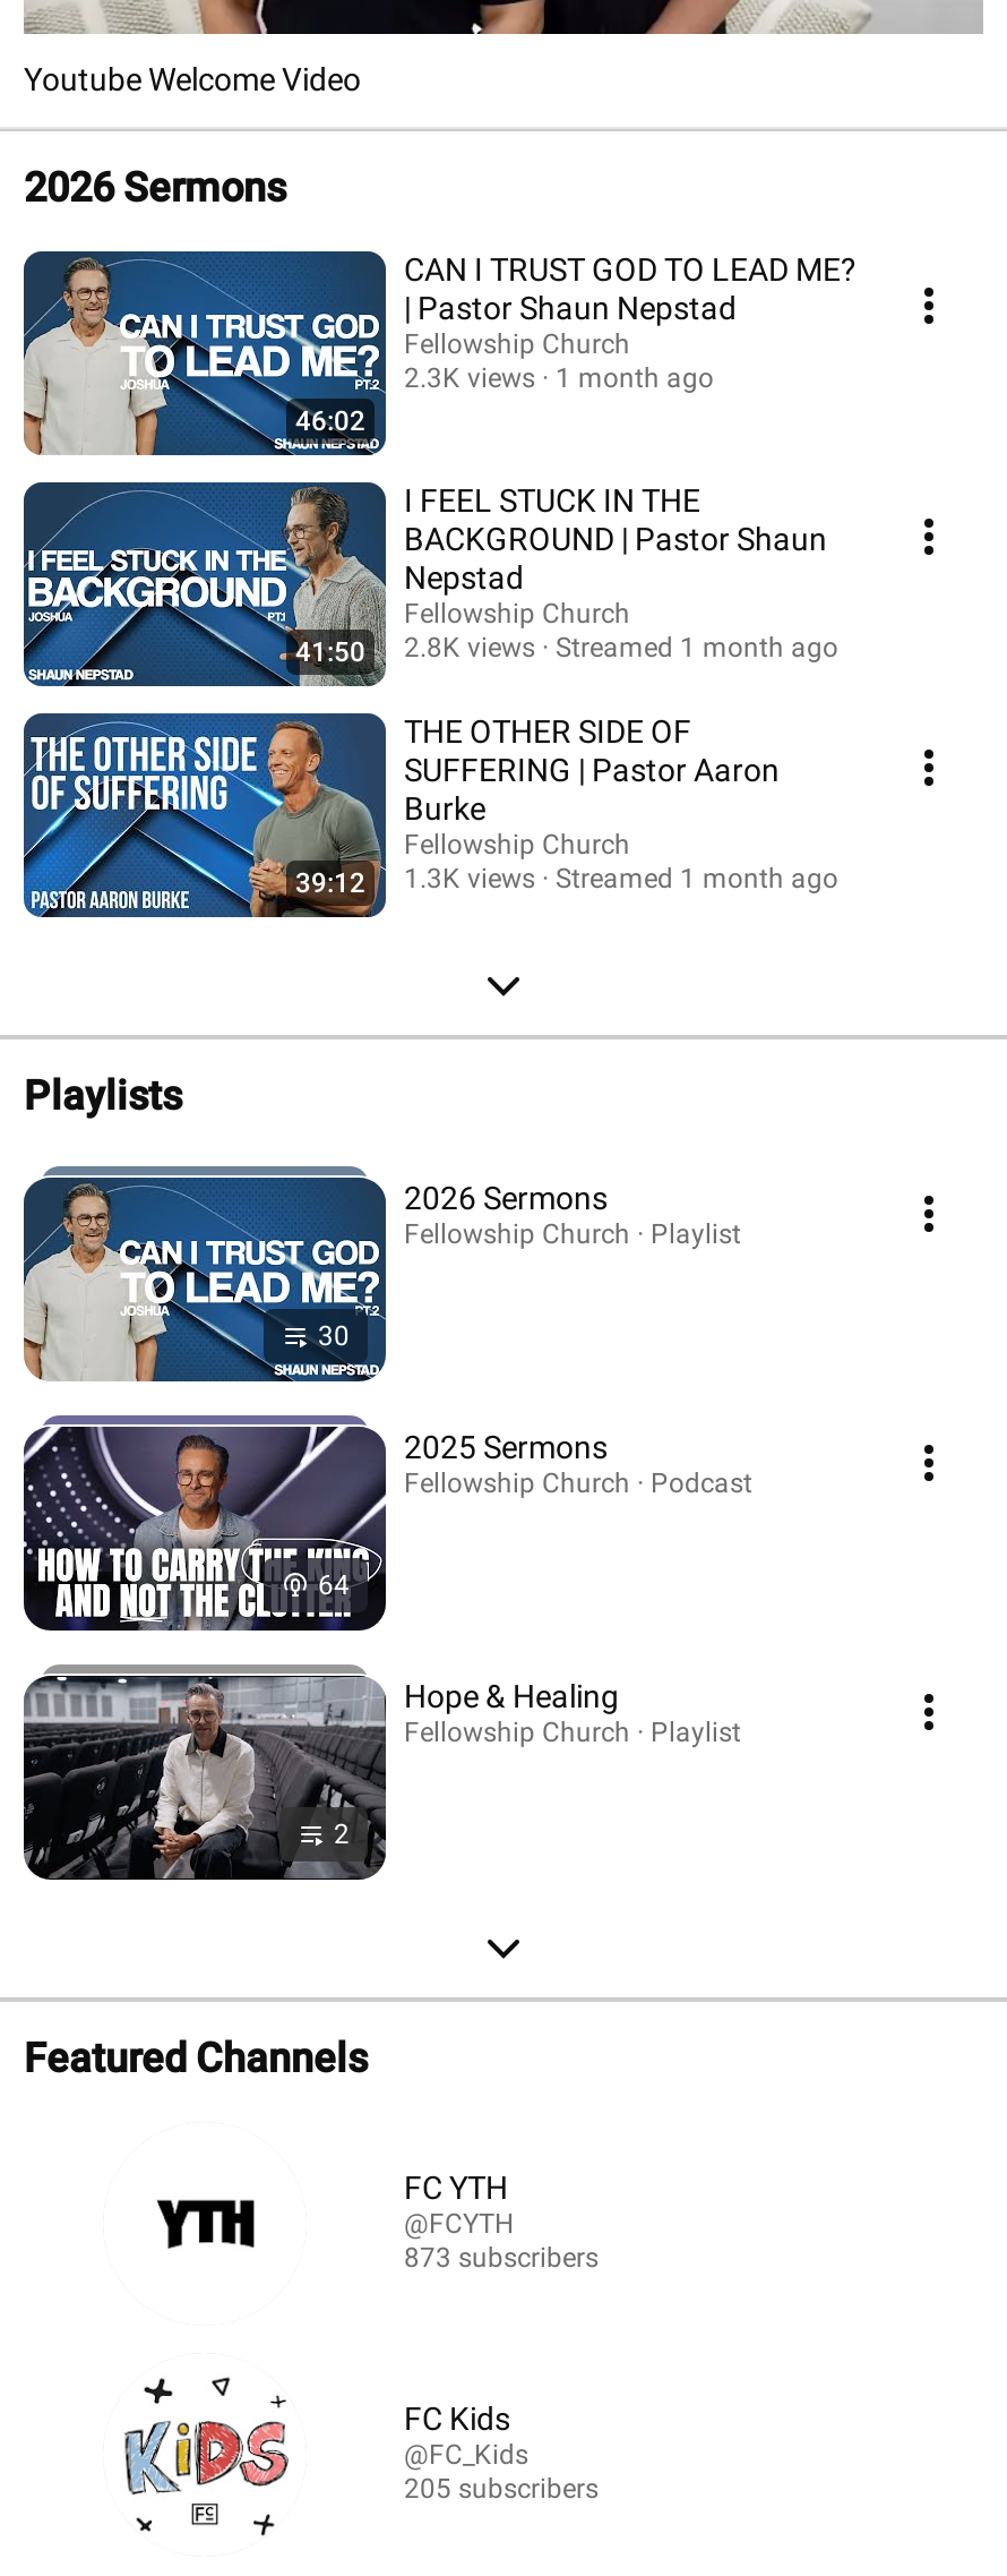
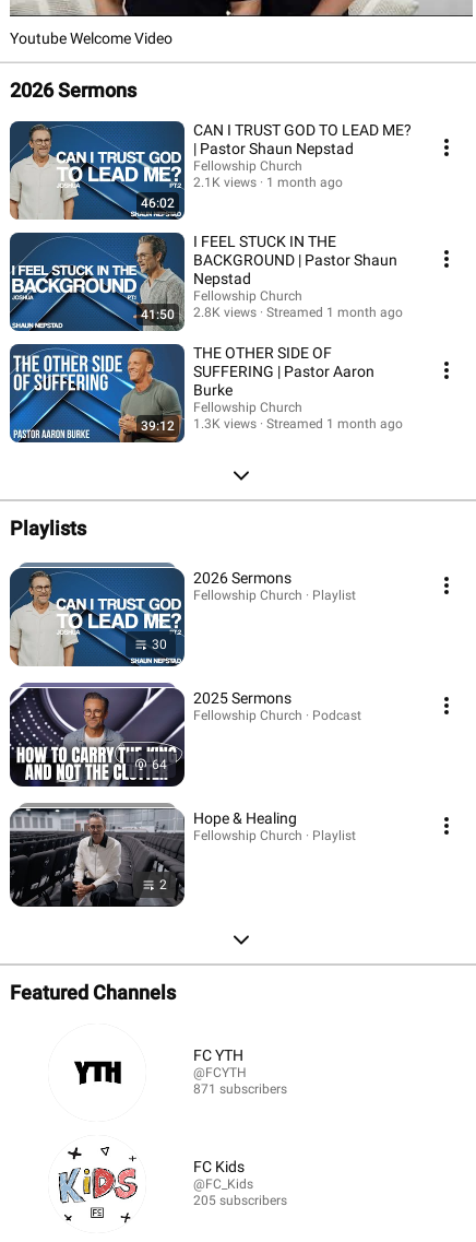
- 2.3K views 1 month ago
+ 2.1K views 1 month ago

- 873 subscribers
+ 871 subscribers
